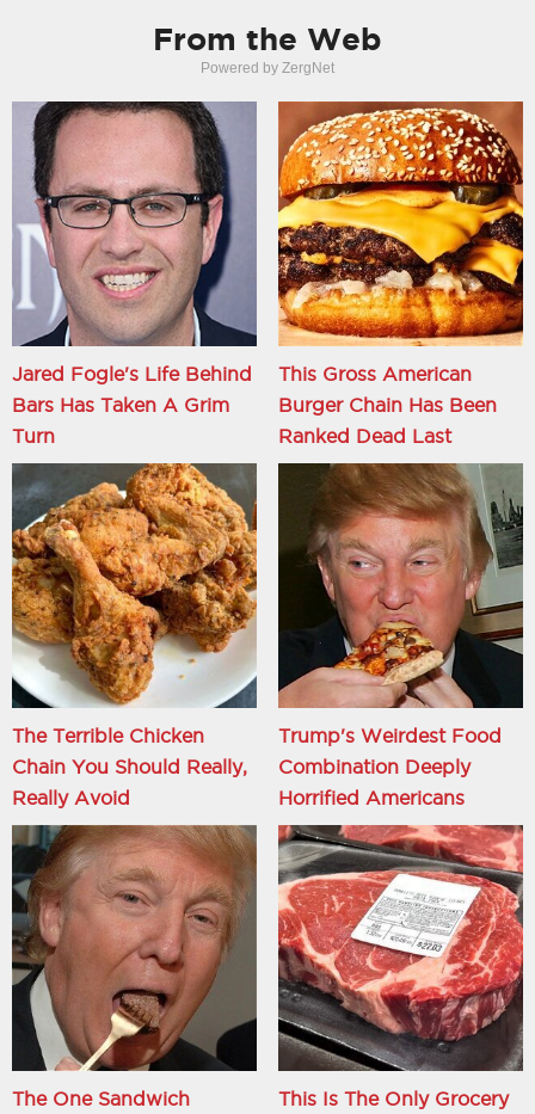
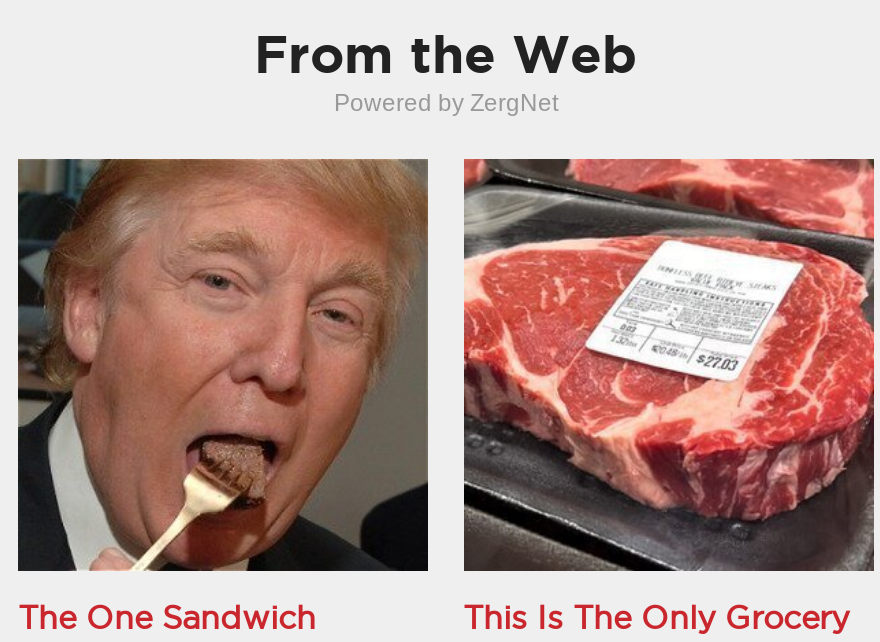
- [image]
- Jared Fogle's Life Behind
- Bars Has Taken A Grim
- Turn

- [image]
- This Gross American
- Burger Chain Has Been
- Ranked Dead Last

- [image]
- The Terrible Chicken
- Chain You Should Really,
- Really Avoid

- [image]
- Trump's Weirdest Food
- Combination Deeply
- Horrified Americans
